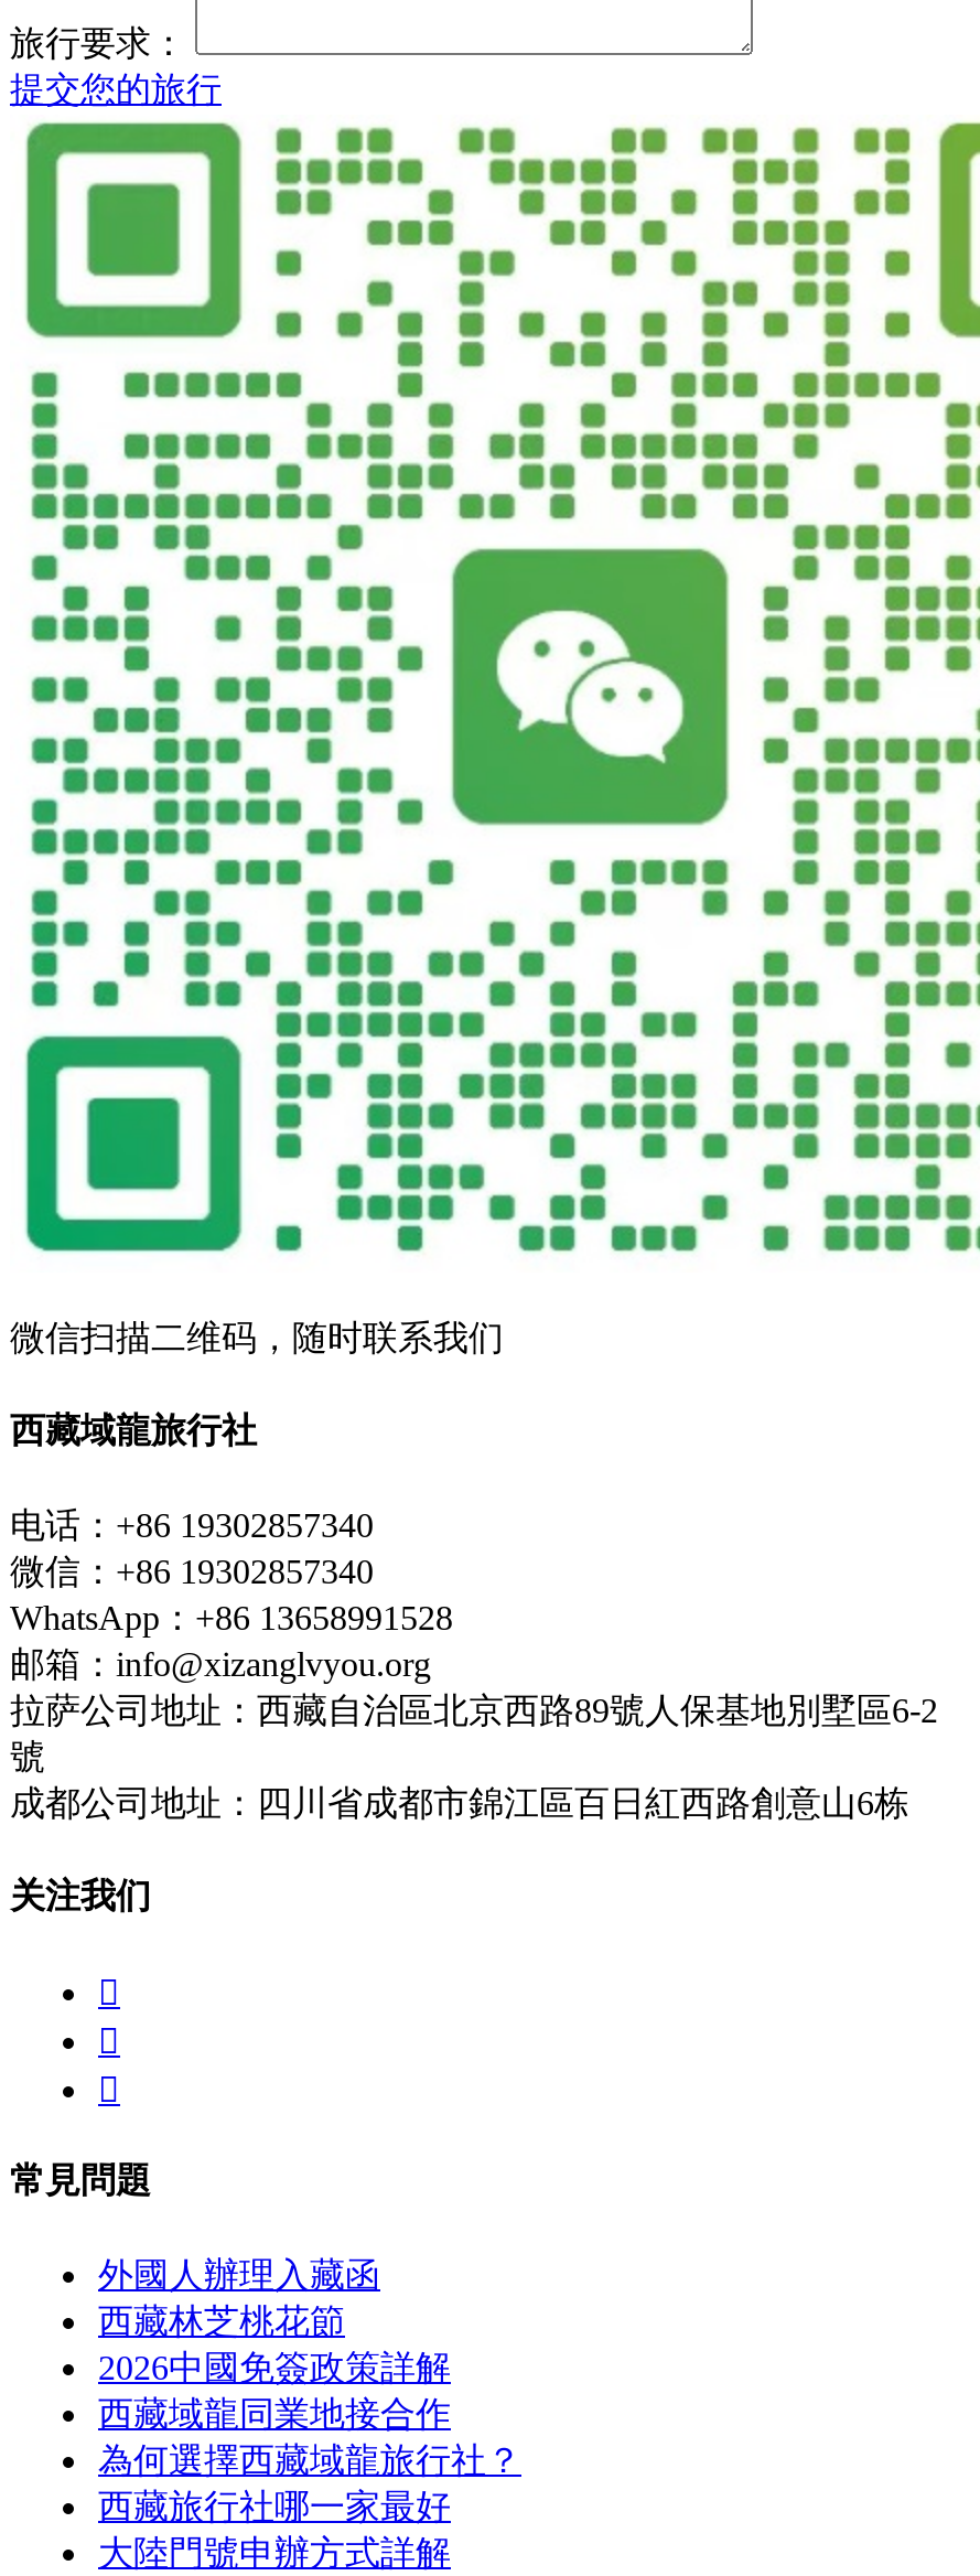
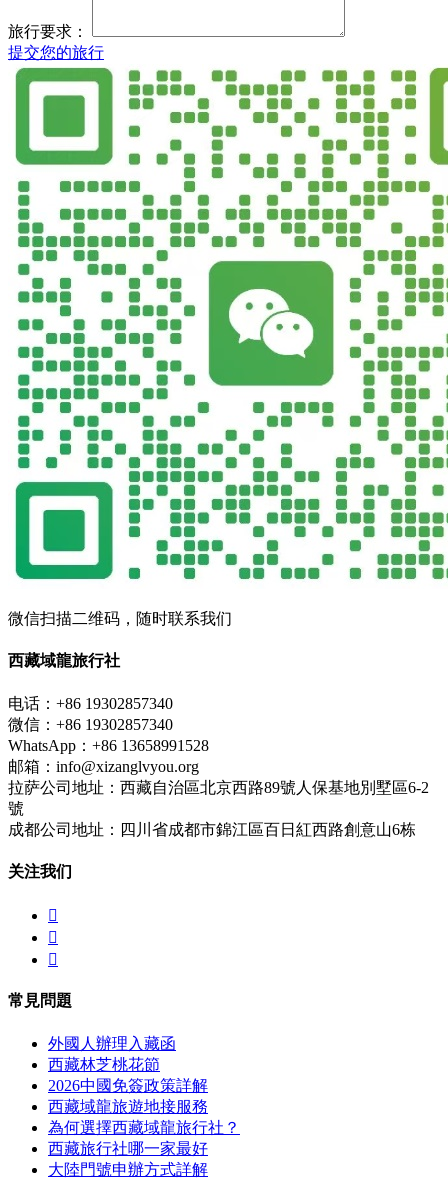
- 西藏域龍同業地接合作
+ 西藏域龍旅遊地接服務
